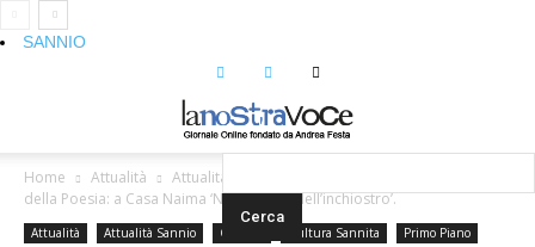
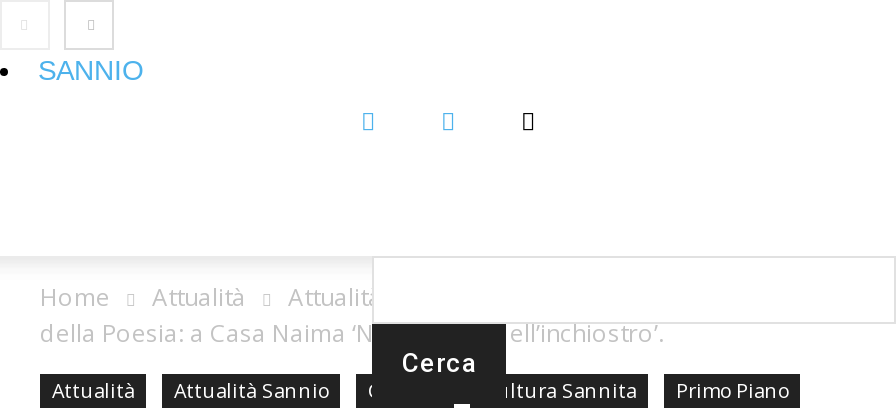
- [image]
